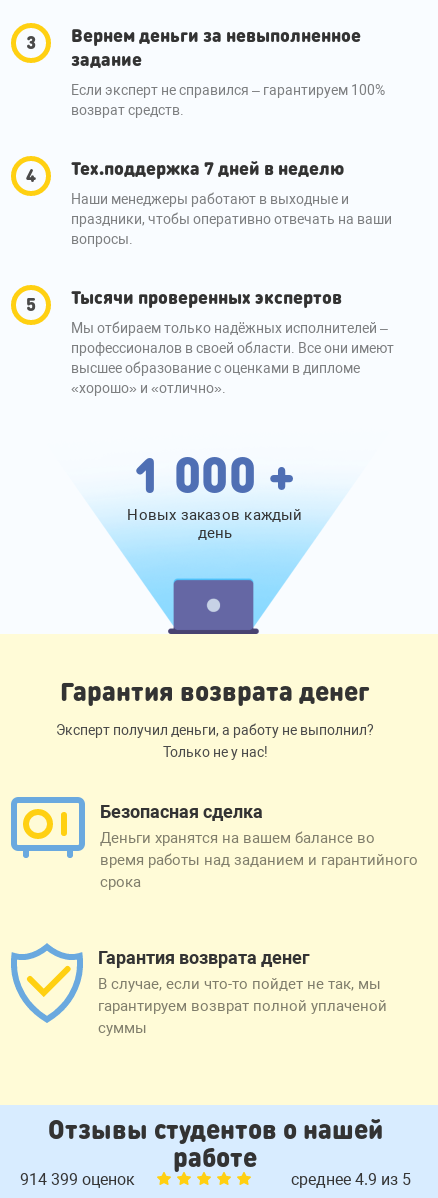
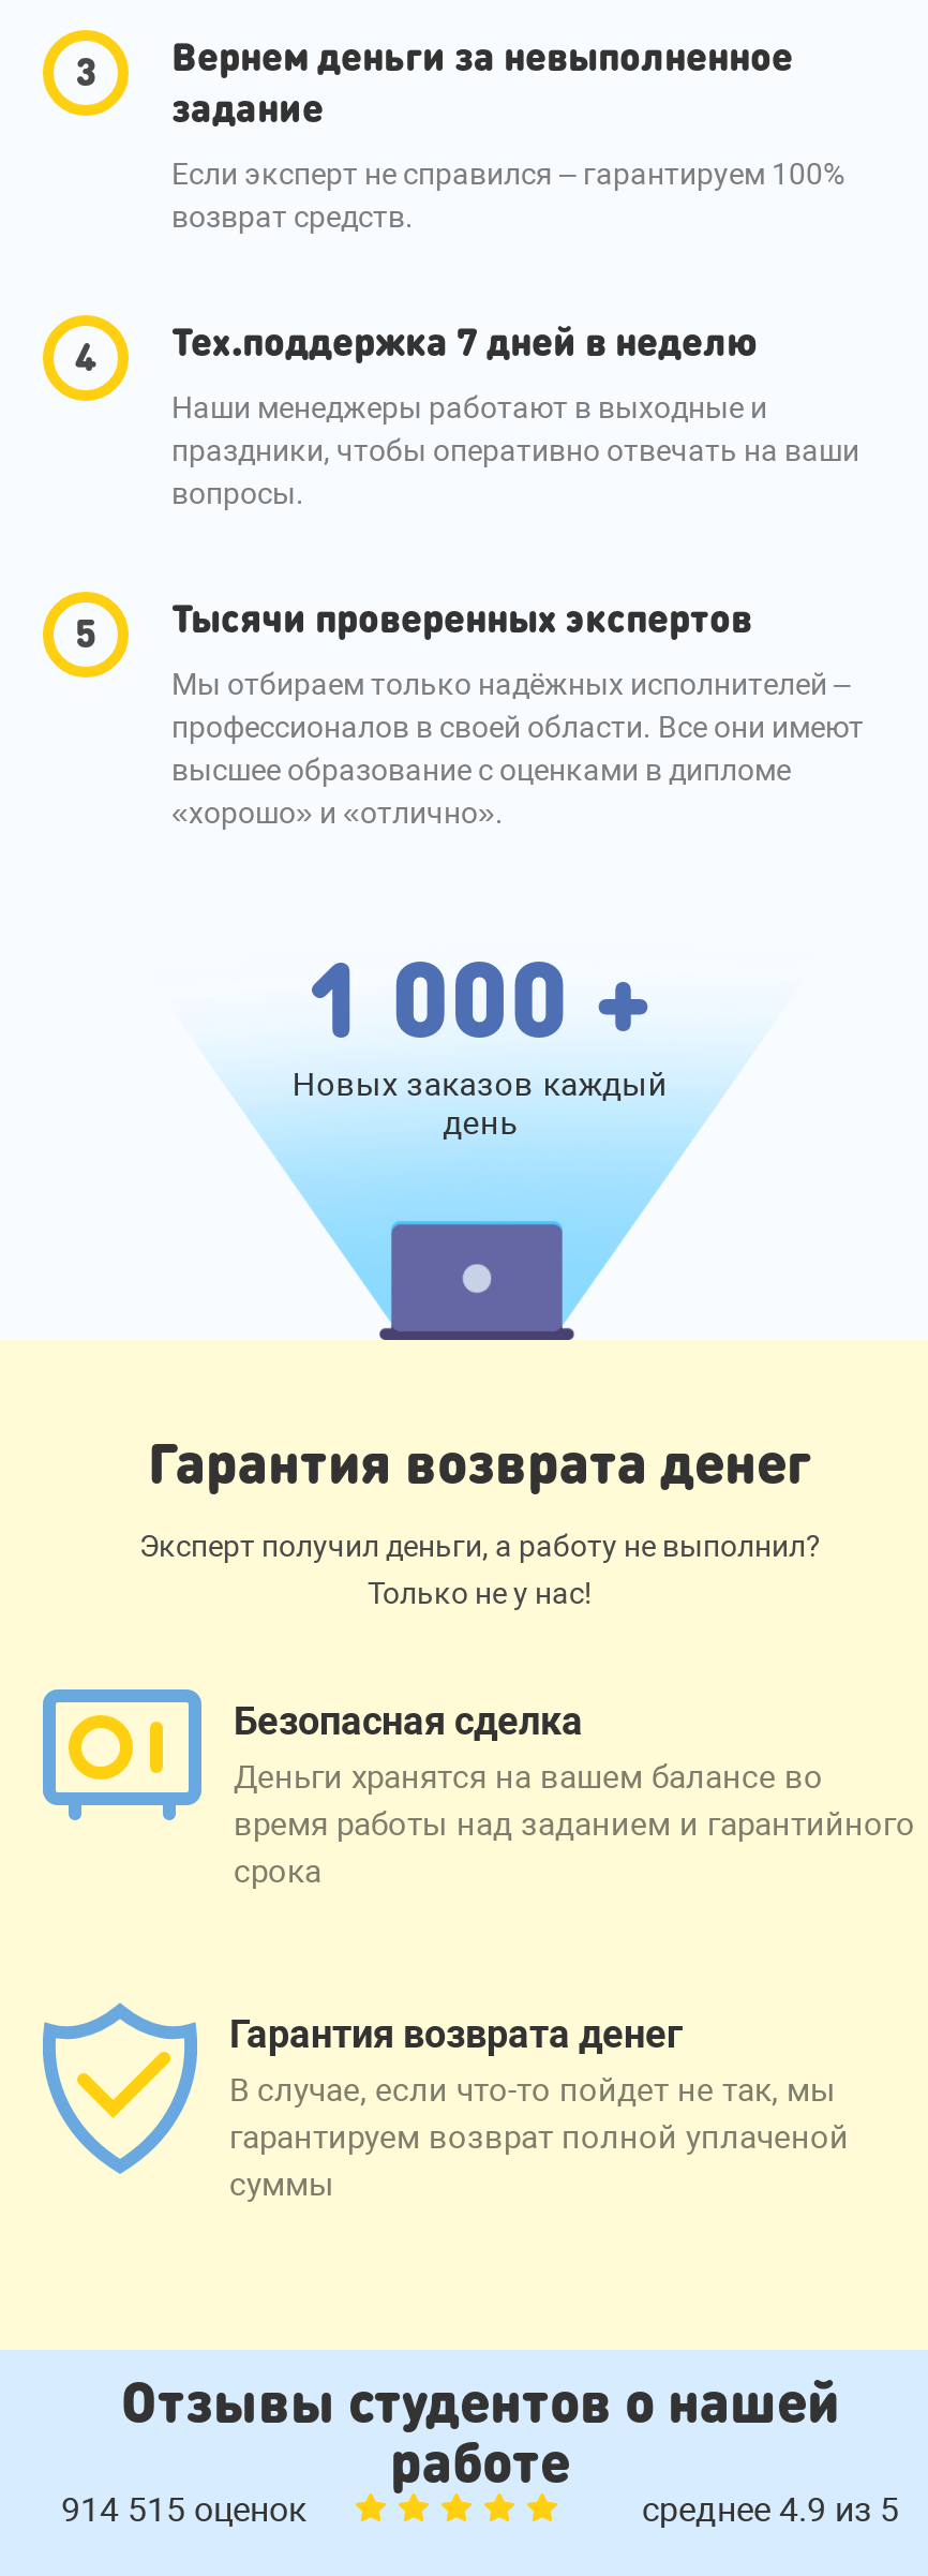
- 914 399 оценок
+ 914 515 оценок
